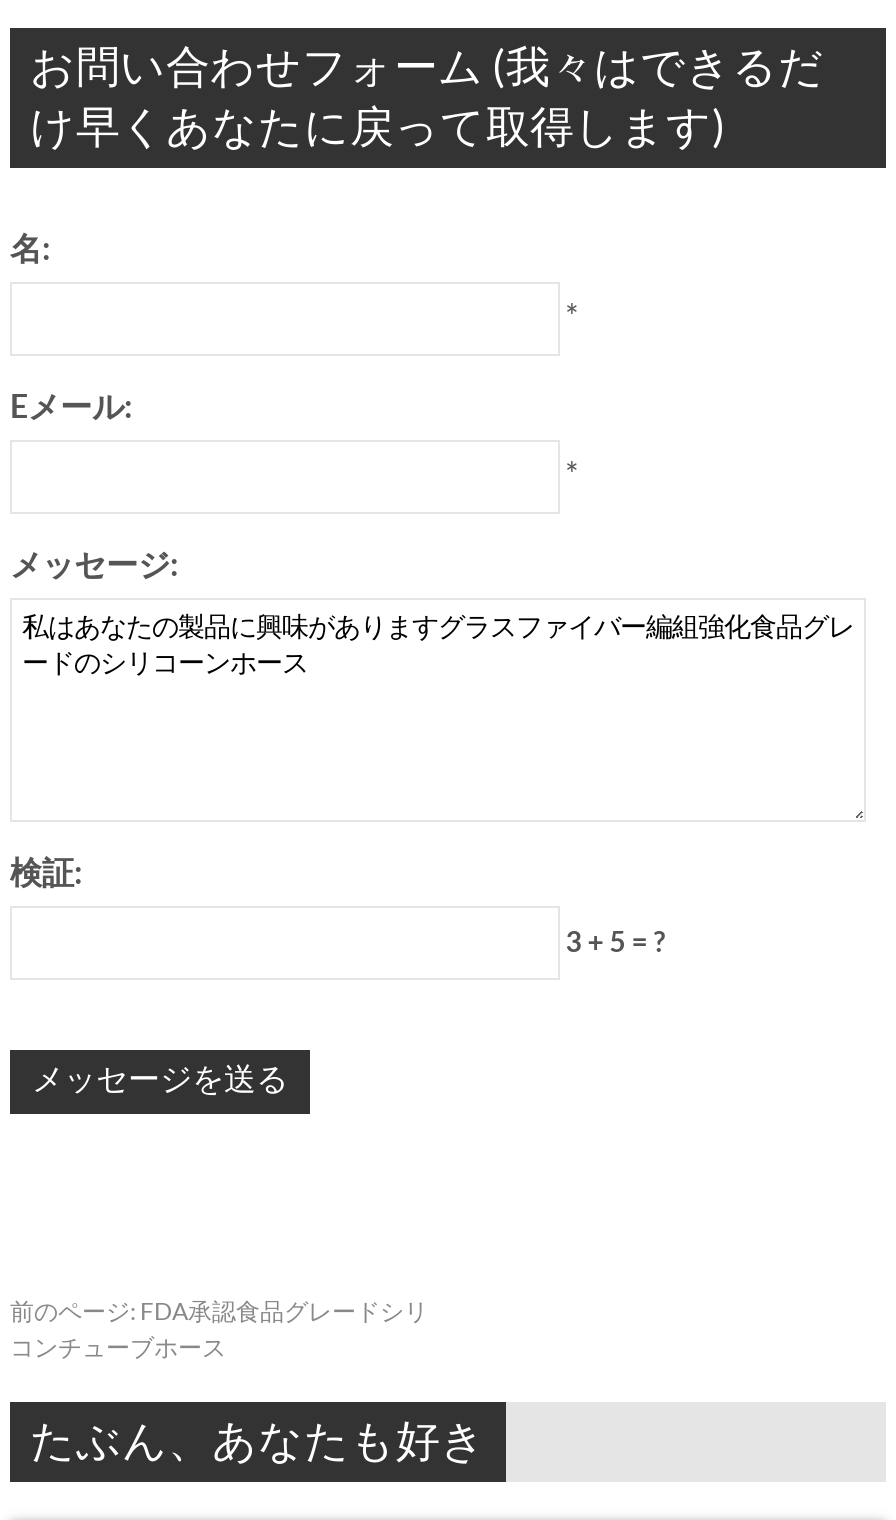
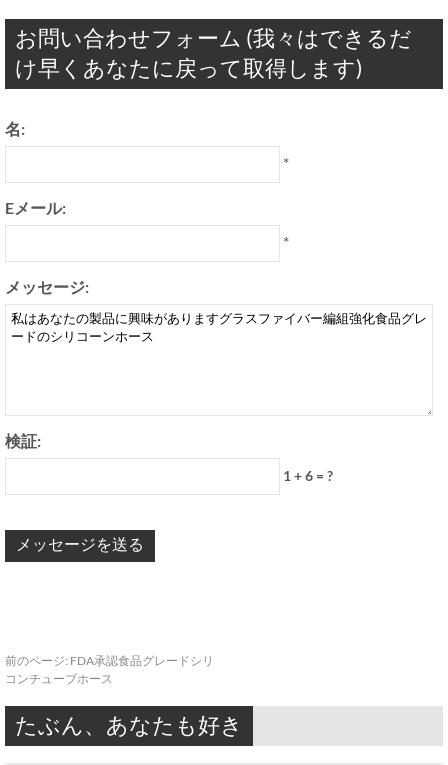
- 3 + 5 = ?
+ 1 + 6 = ?
